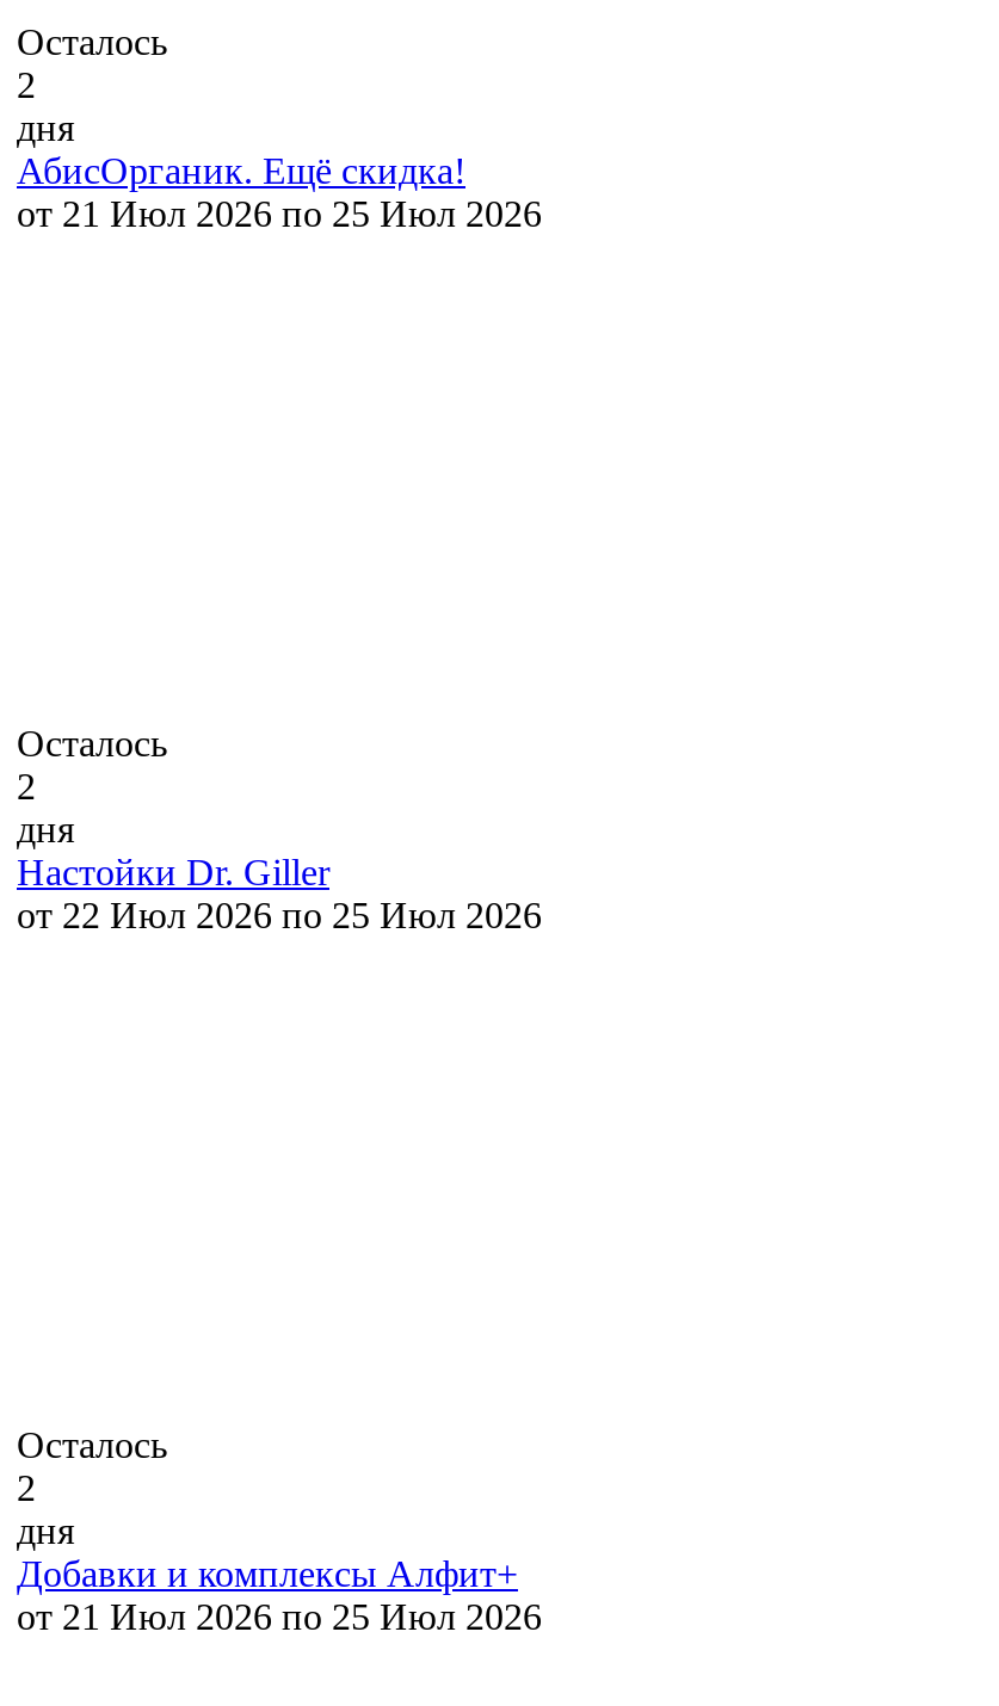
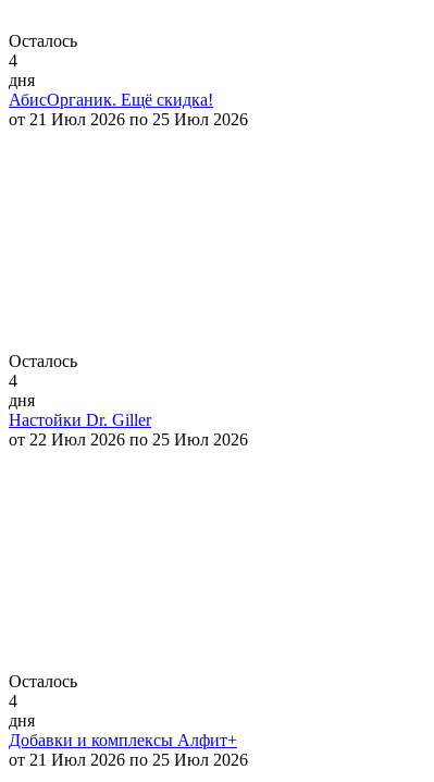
- 2
+ 4

- 2
+ 4

- 2
+ 4
